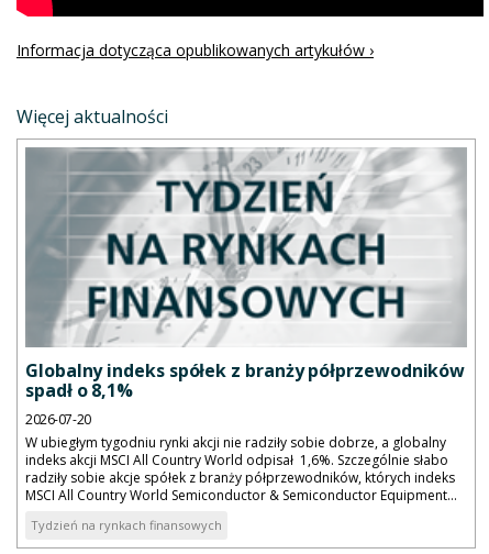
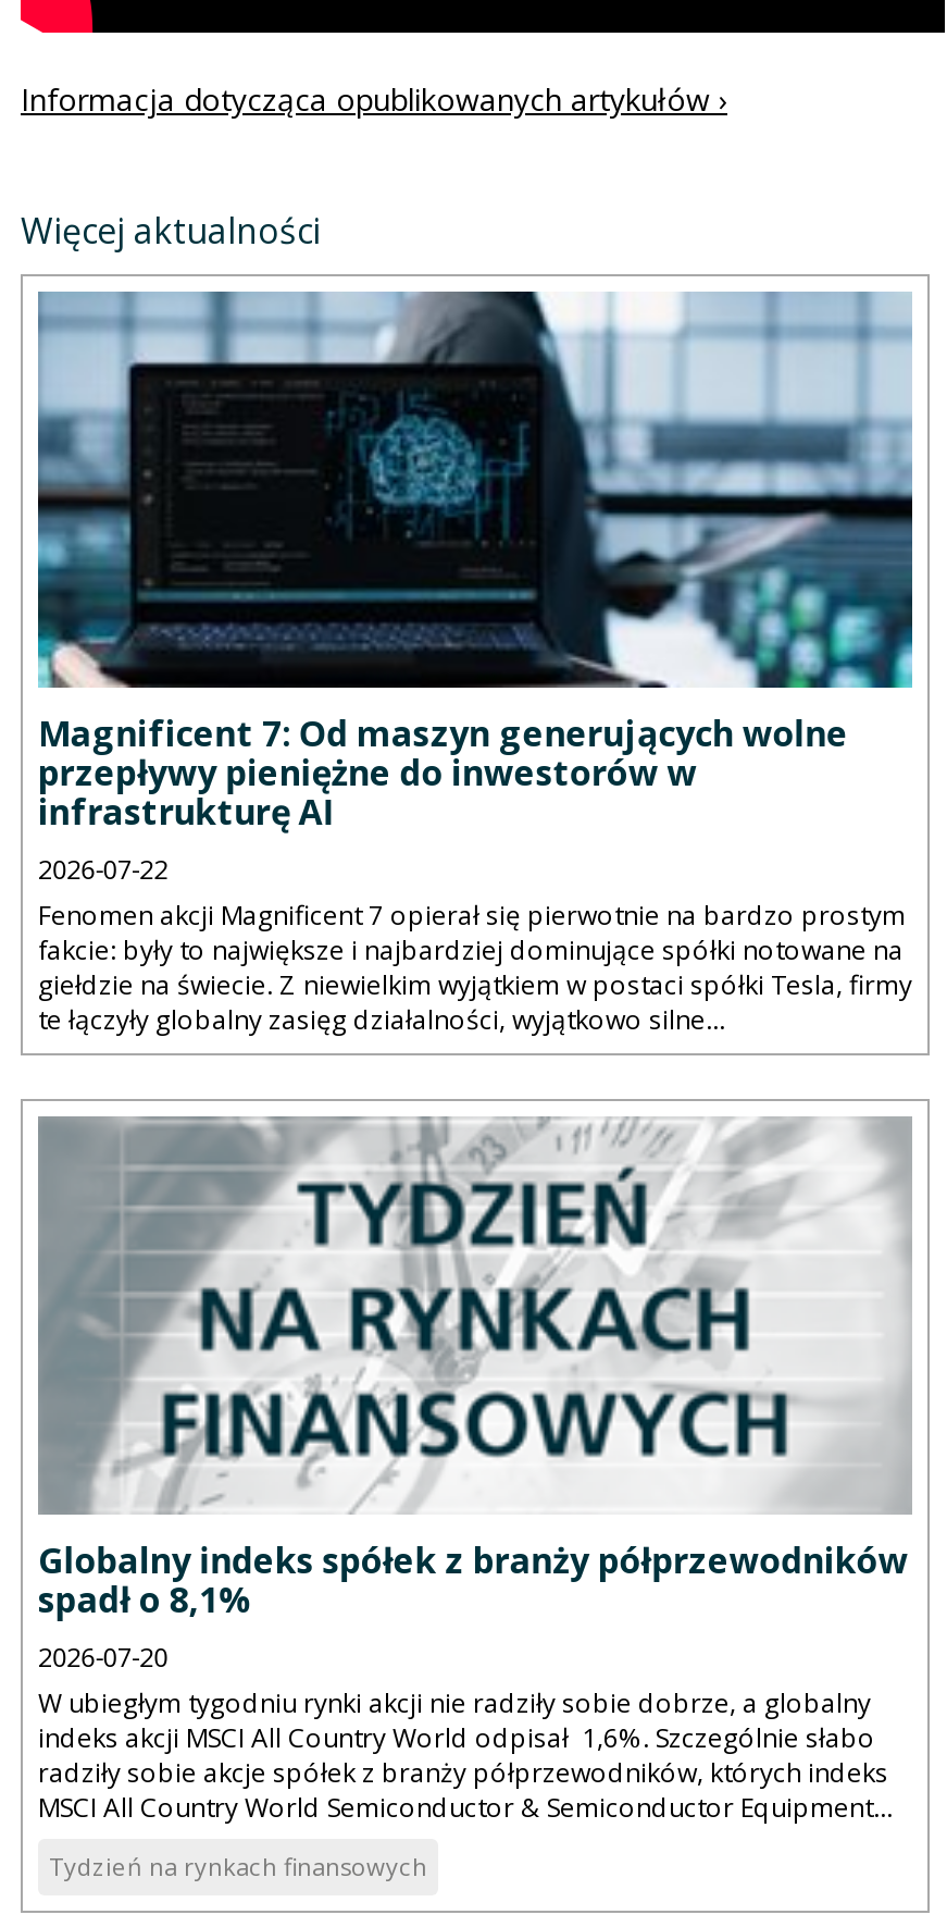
+ [image]
+ Magnificent 7: Od maszyn generujących wolne
+ przepływy pieniężne do inwestorów w
+ infrastrukturę AI
+ 2026-07-22
+ Fenomen akcji Magnificent 7 opierał się pierwotnie na bardzo prostym
+ fakcie: były to największe i najbardziej dominujące spółki notowane na
+ giełdzie na świecie. Z niewielkim wyjątkiem w postaci spółki Tesla, firmy
+ te łączyły globalny zasięg działalności, wyjątkowo silne...
